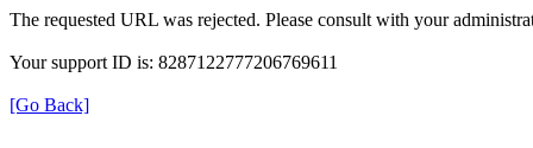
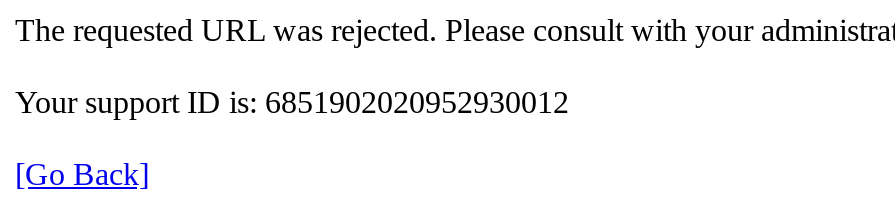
- Your support ID is: 8287122777206769611
+ Your support ID is: 6851902020952930012
